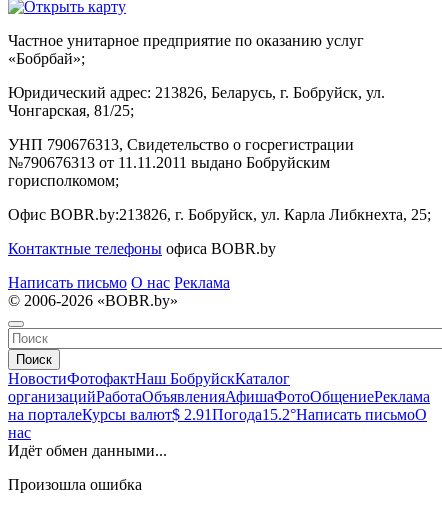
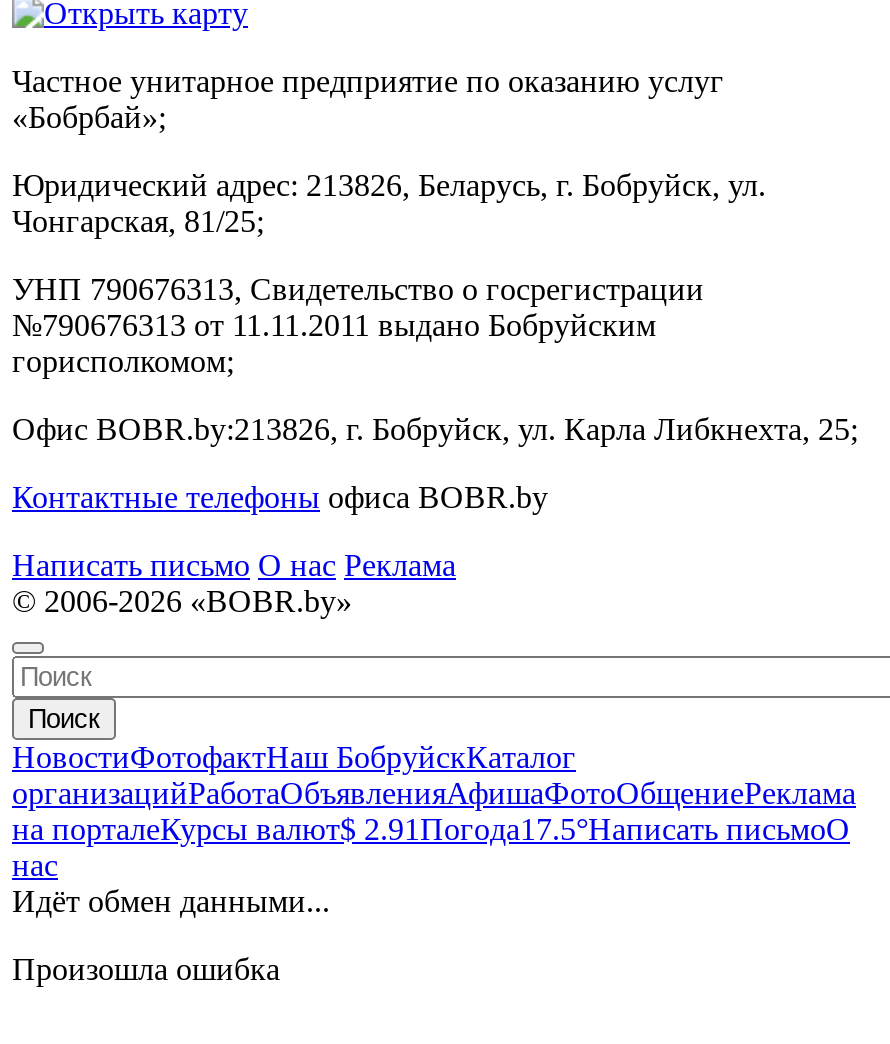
- на порталеКурсы валют$ 2.91 Погода15.2°Написать письмоО
+ на порталеКурсы валют$ 2.91 Погода17.5°Написать письмоО
